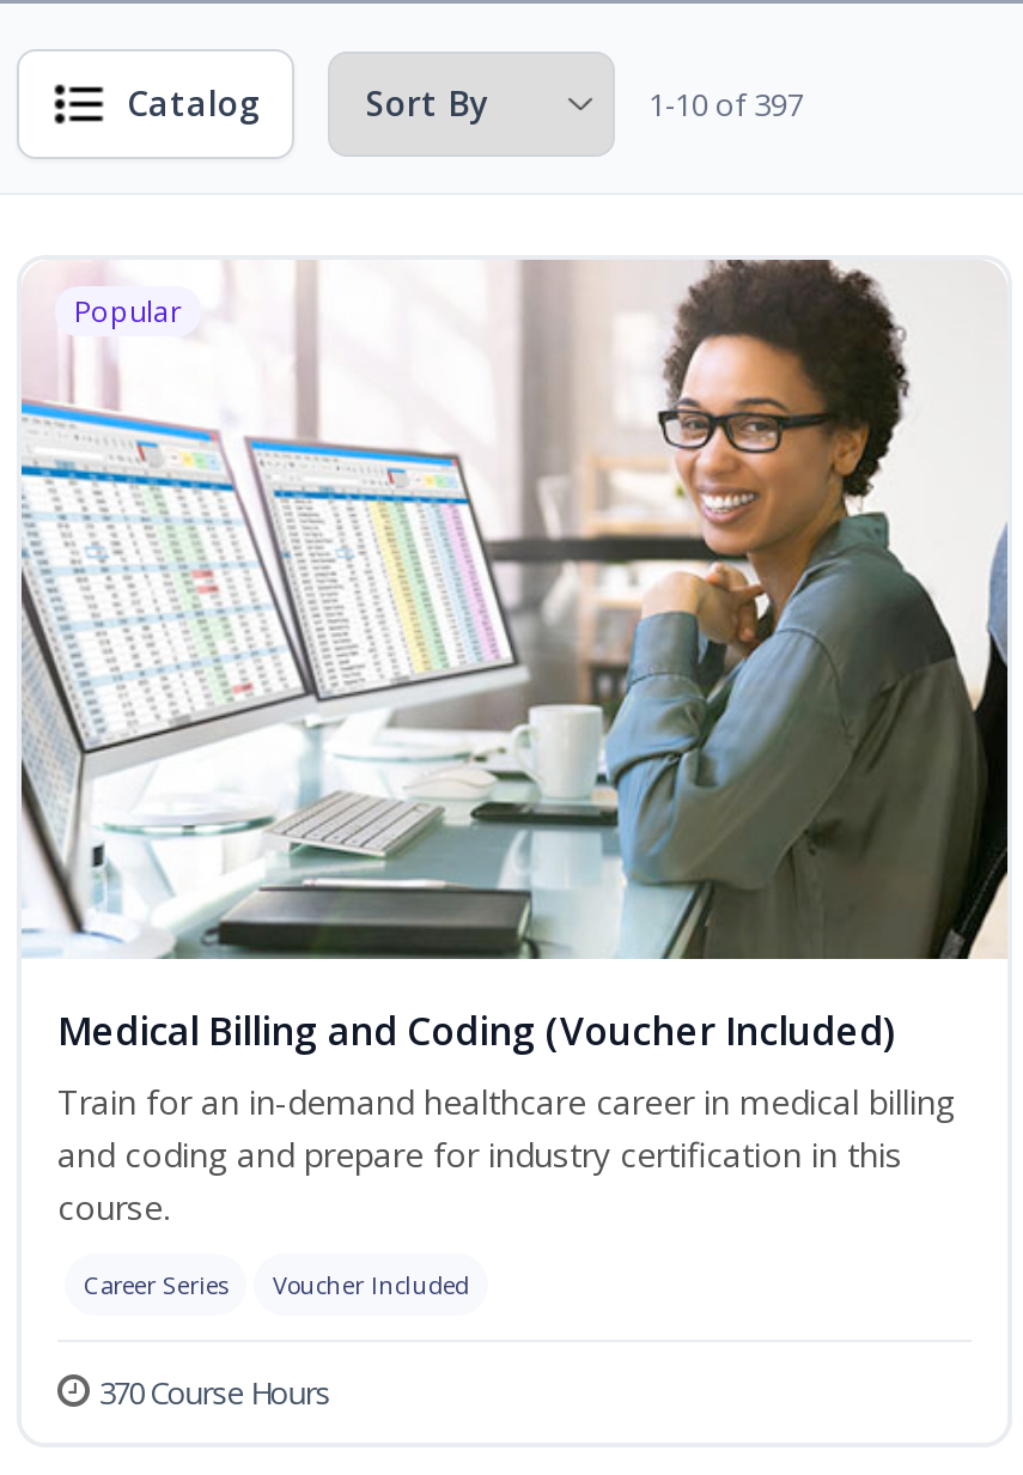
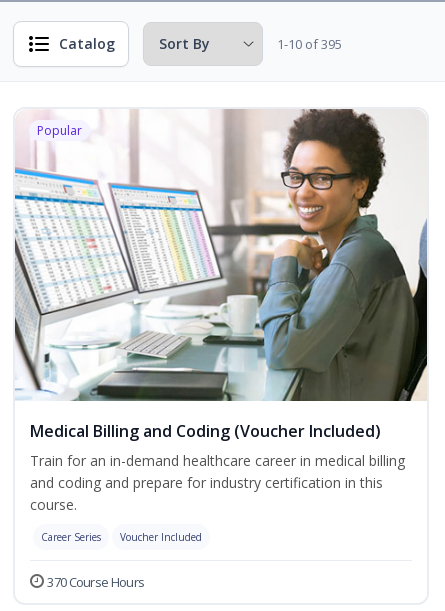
- 1-10 of 397
+ 1-10 of 395
